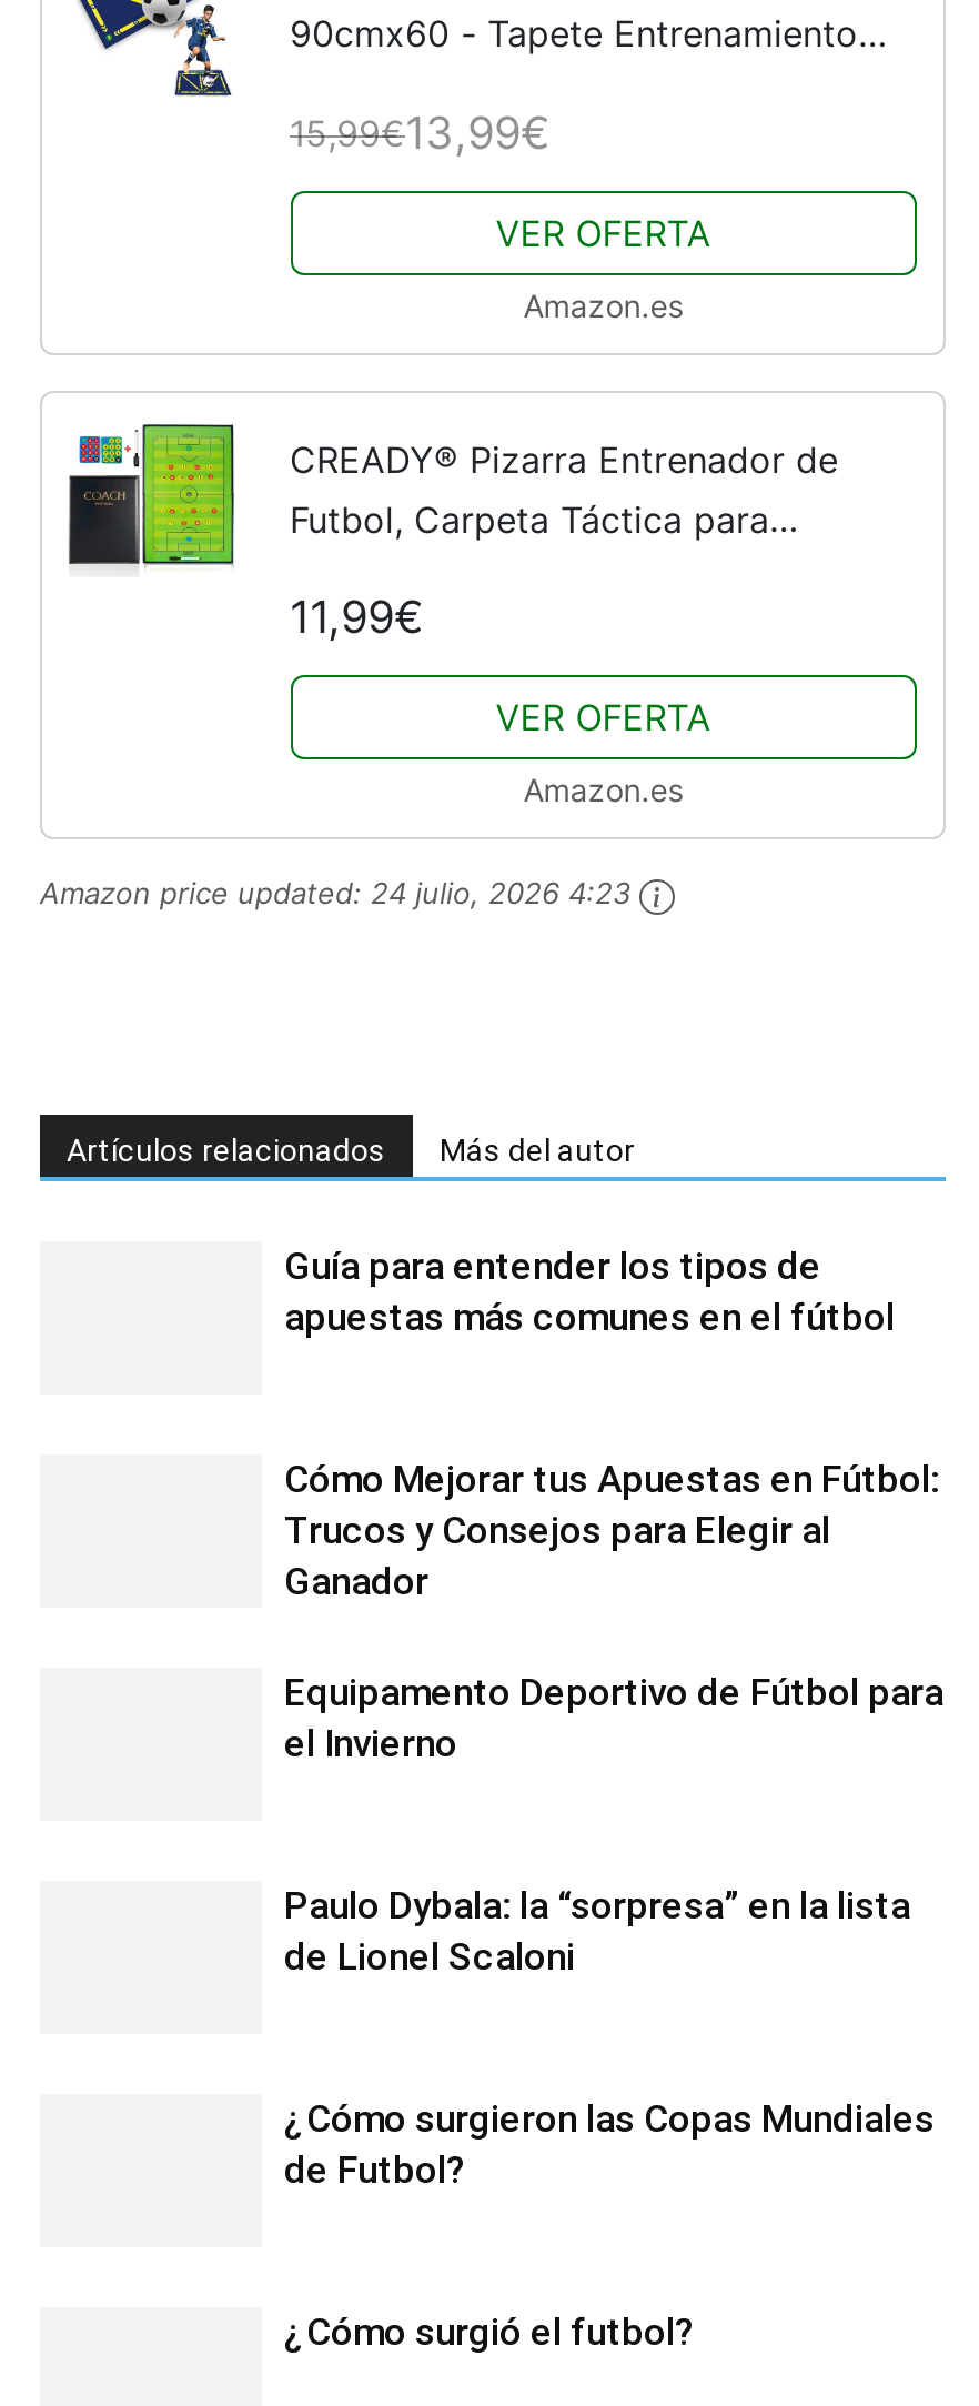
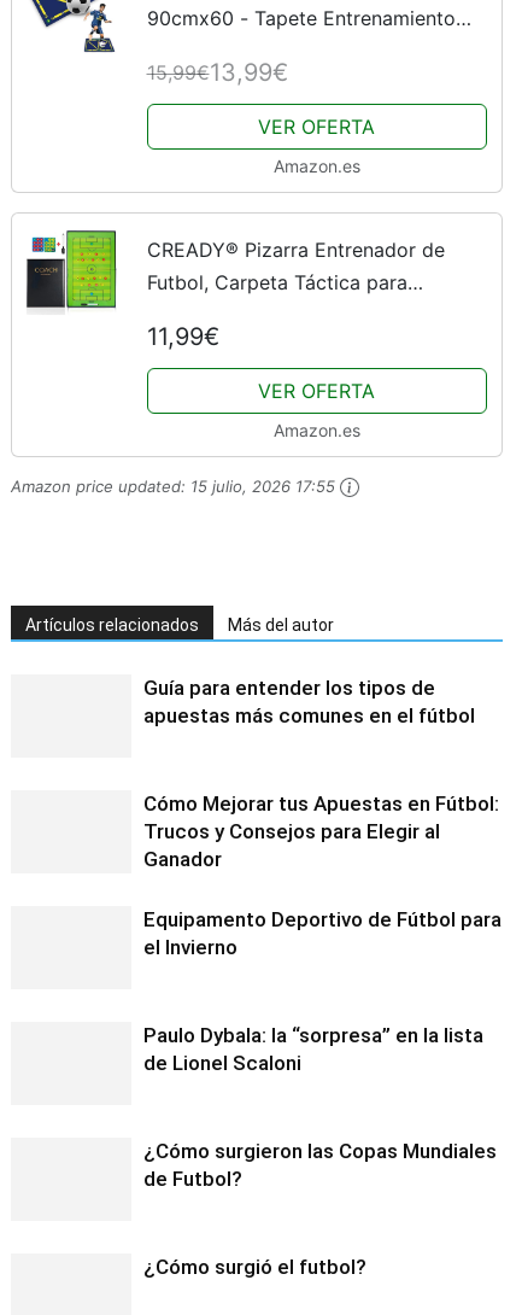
- Amazon price updated: 24 julio, 2026 4:23
+ Amazon price updated: 15 julio, 2026 17:55
